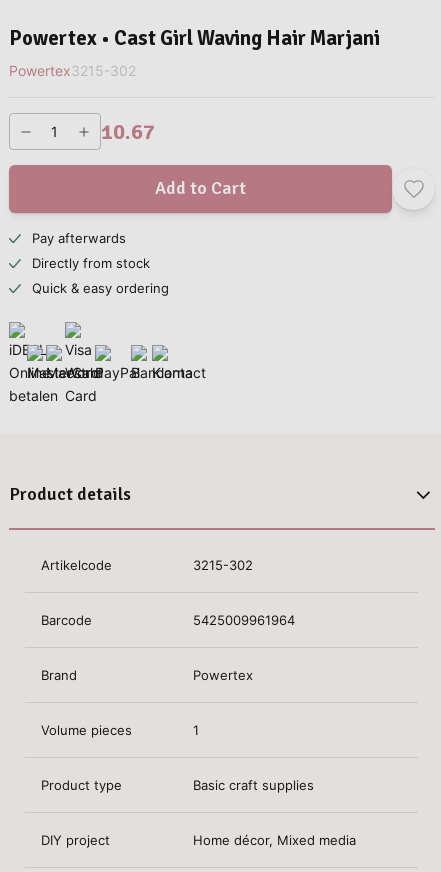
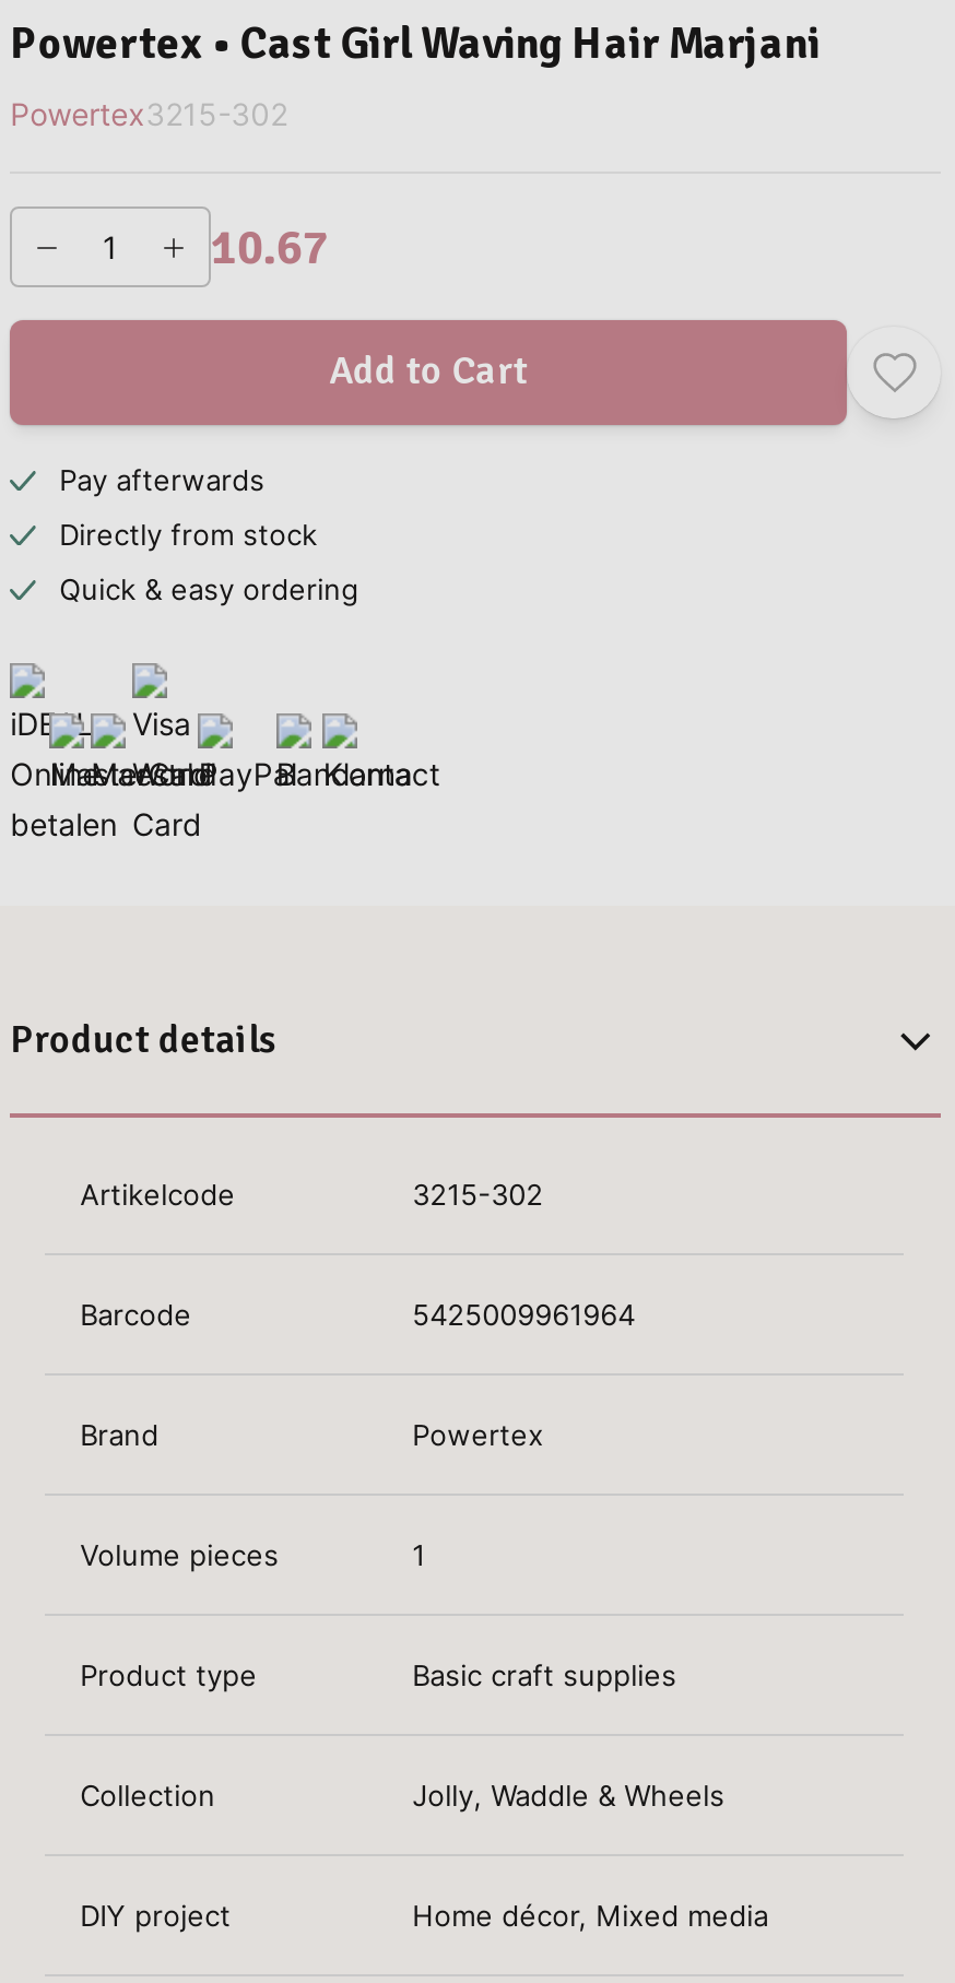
+ Collection
+ Jolly, Waddle & Wheels
